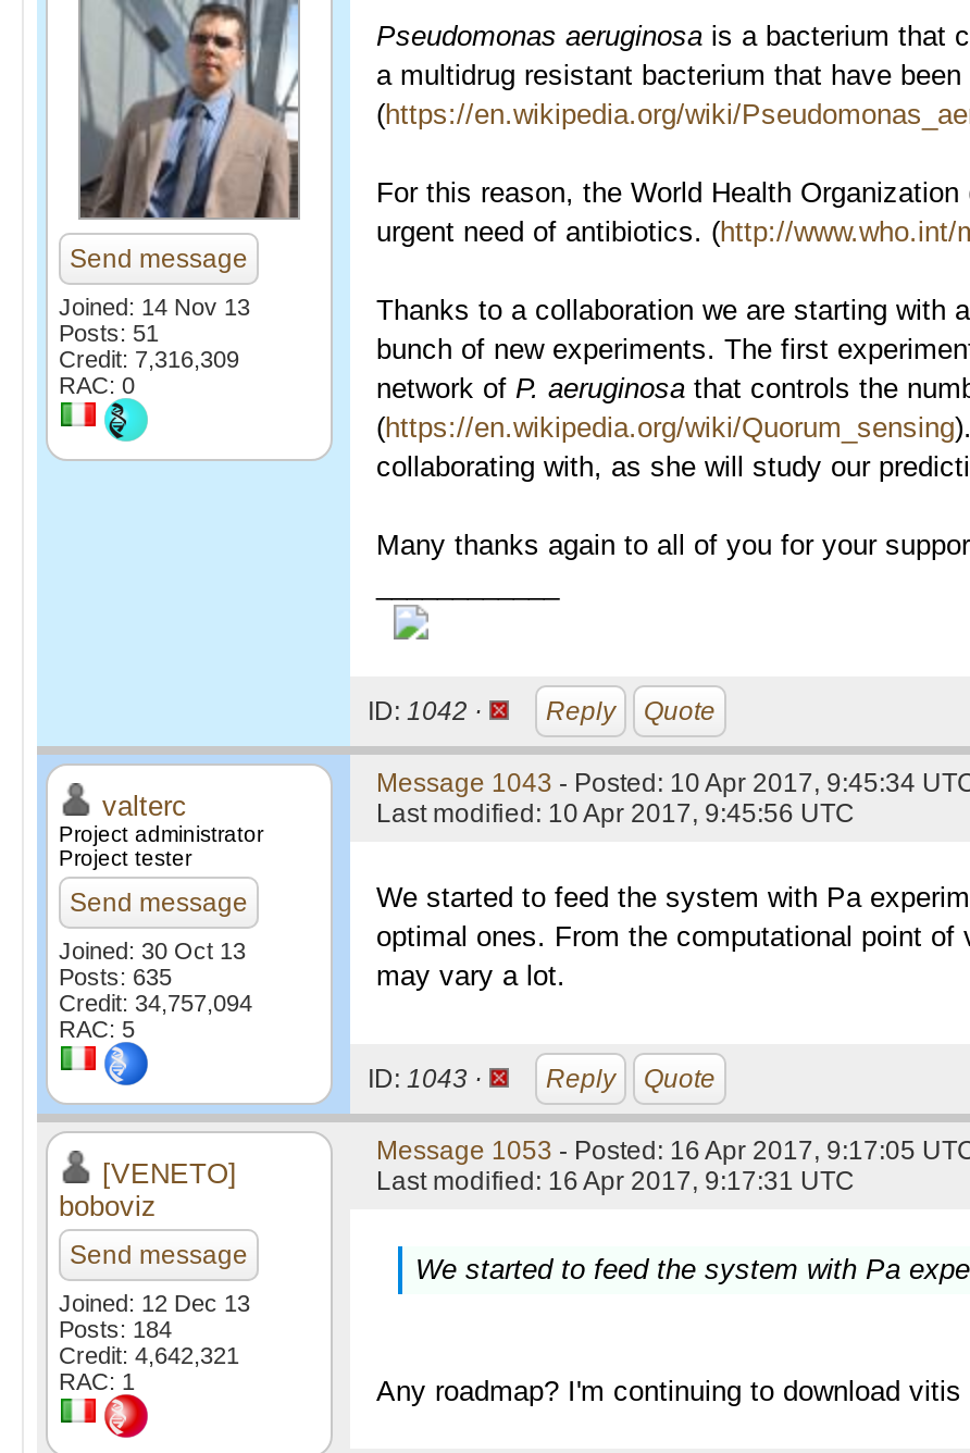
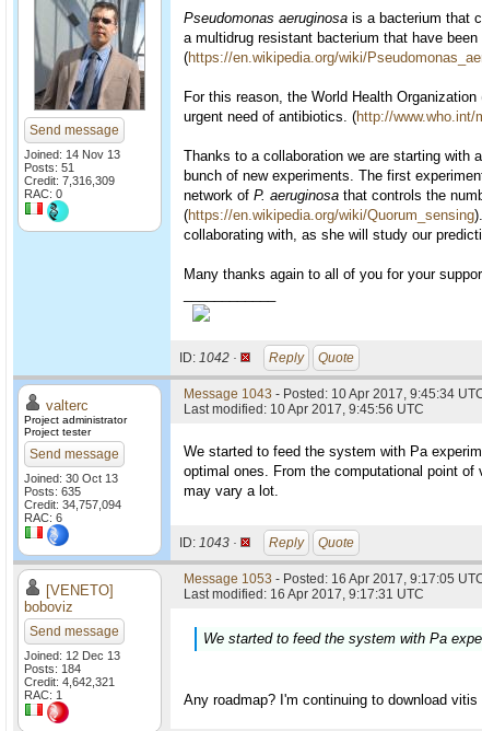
- RAC: 5
+ RAC: 6
